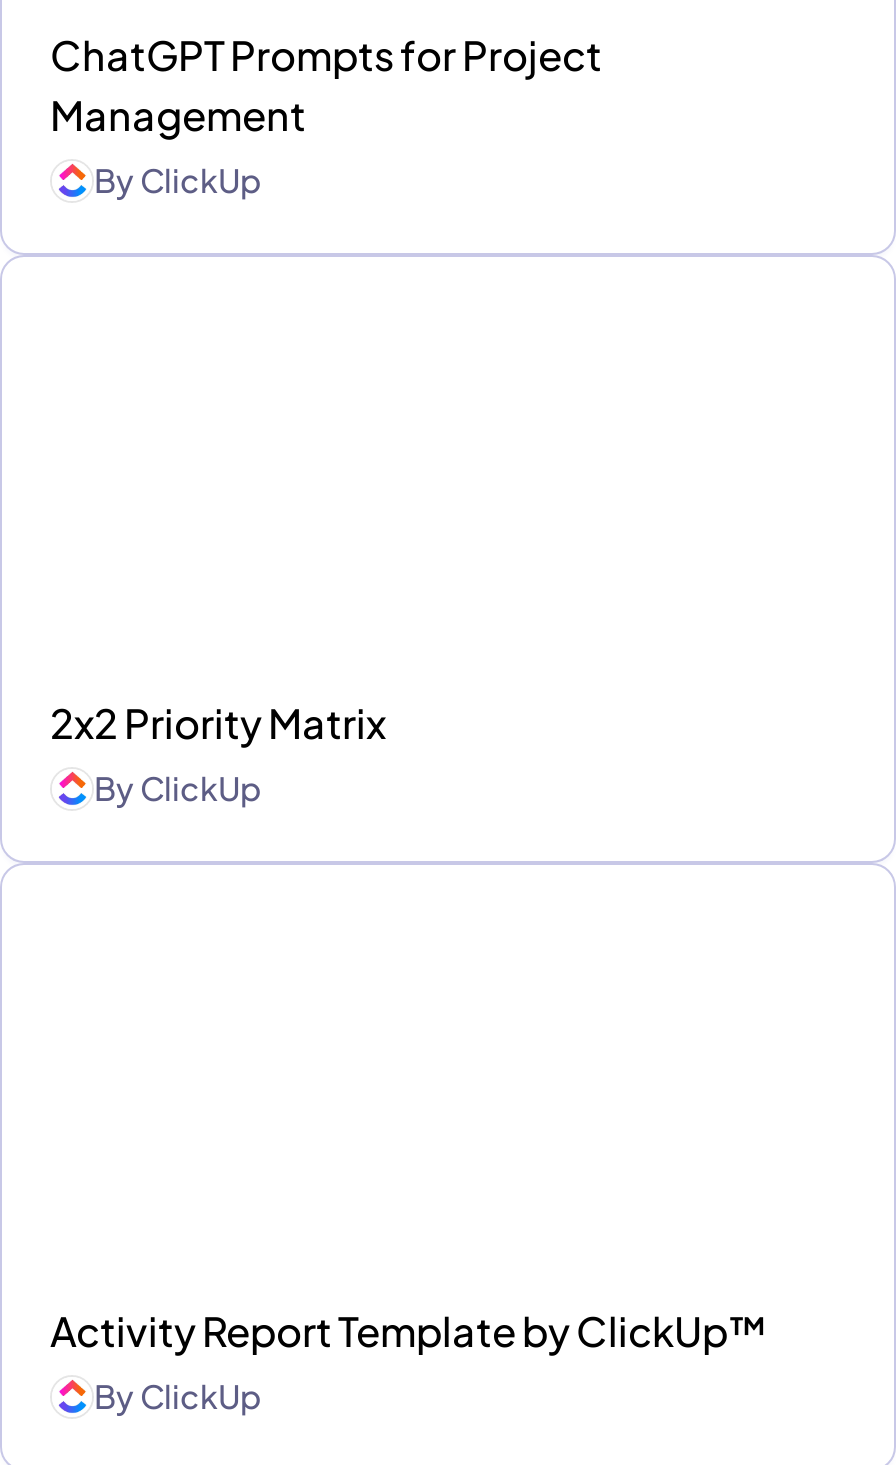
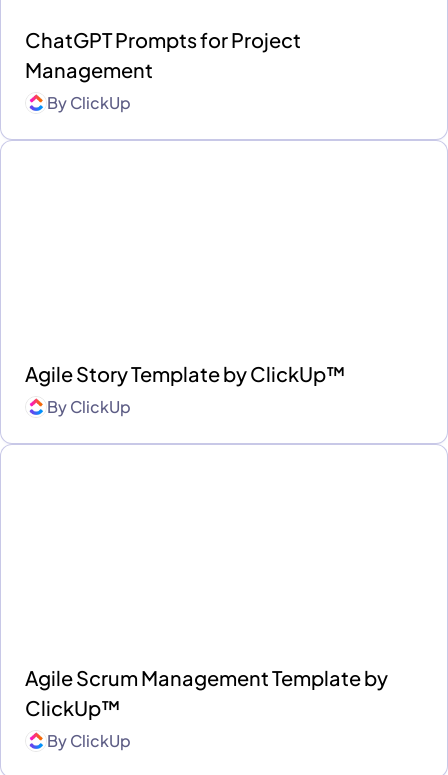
- 2x2 Priority Matrix
+ Agile Story Template by ClickUp™

- Activity Report Template by ClickUp™
+ Agile Scrum Management Template by
+ ClickUp™
